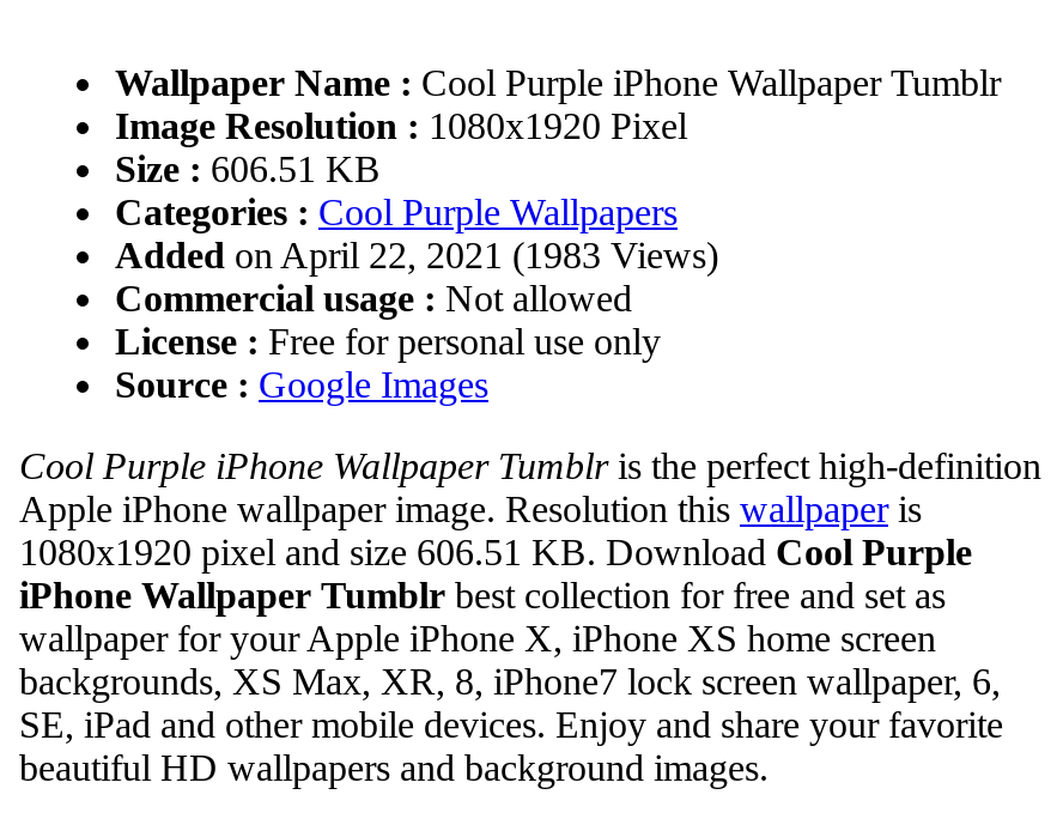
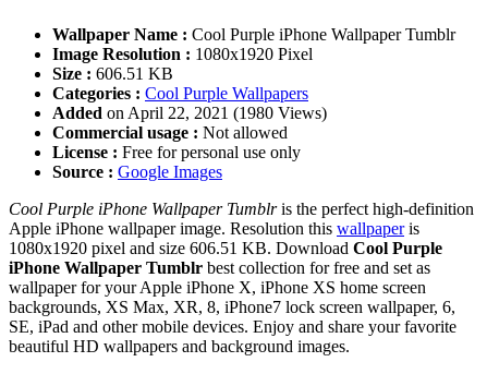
- Added on April 22, 2021 (1983 Views)
+ Added on April 22, 2021 (1980 Views)
